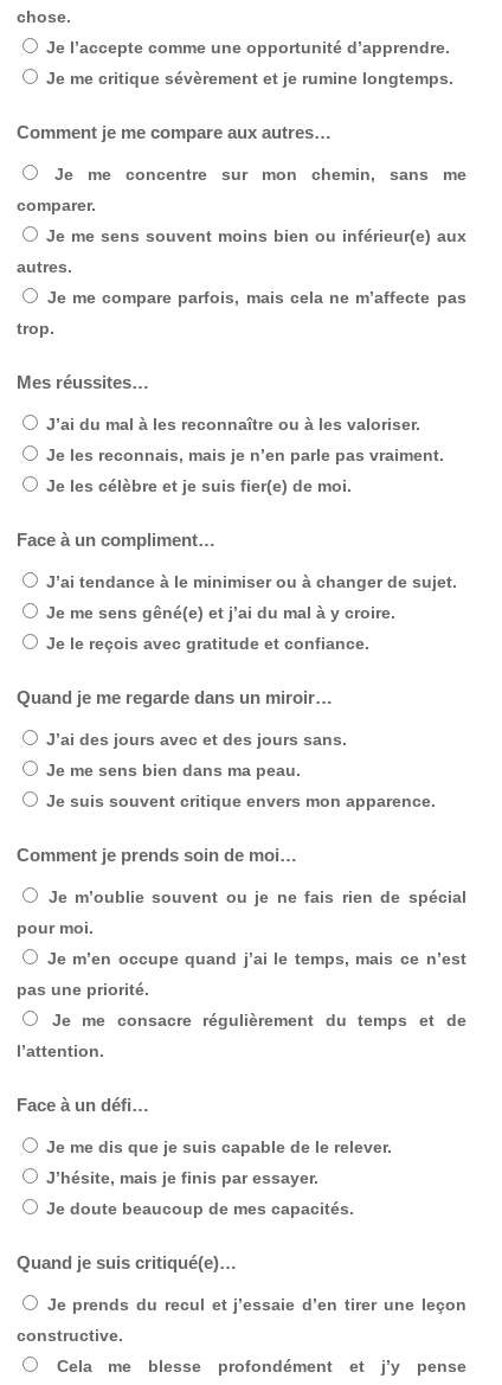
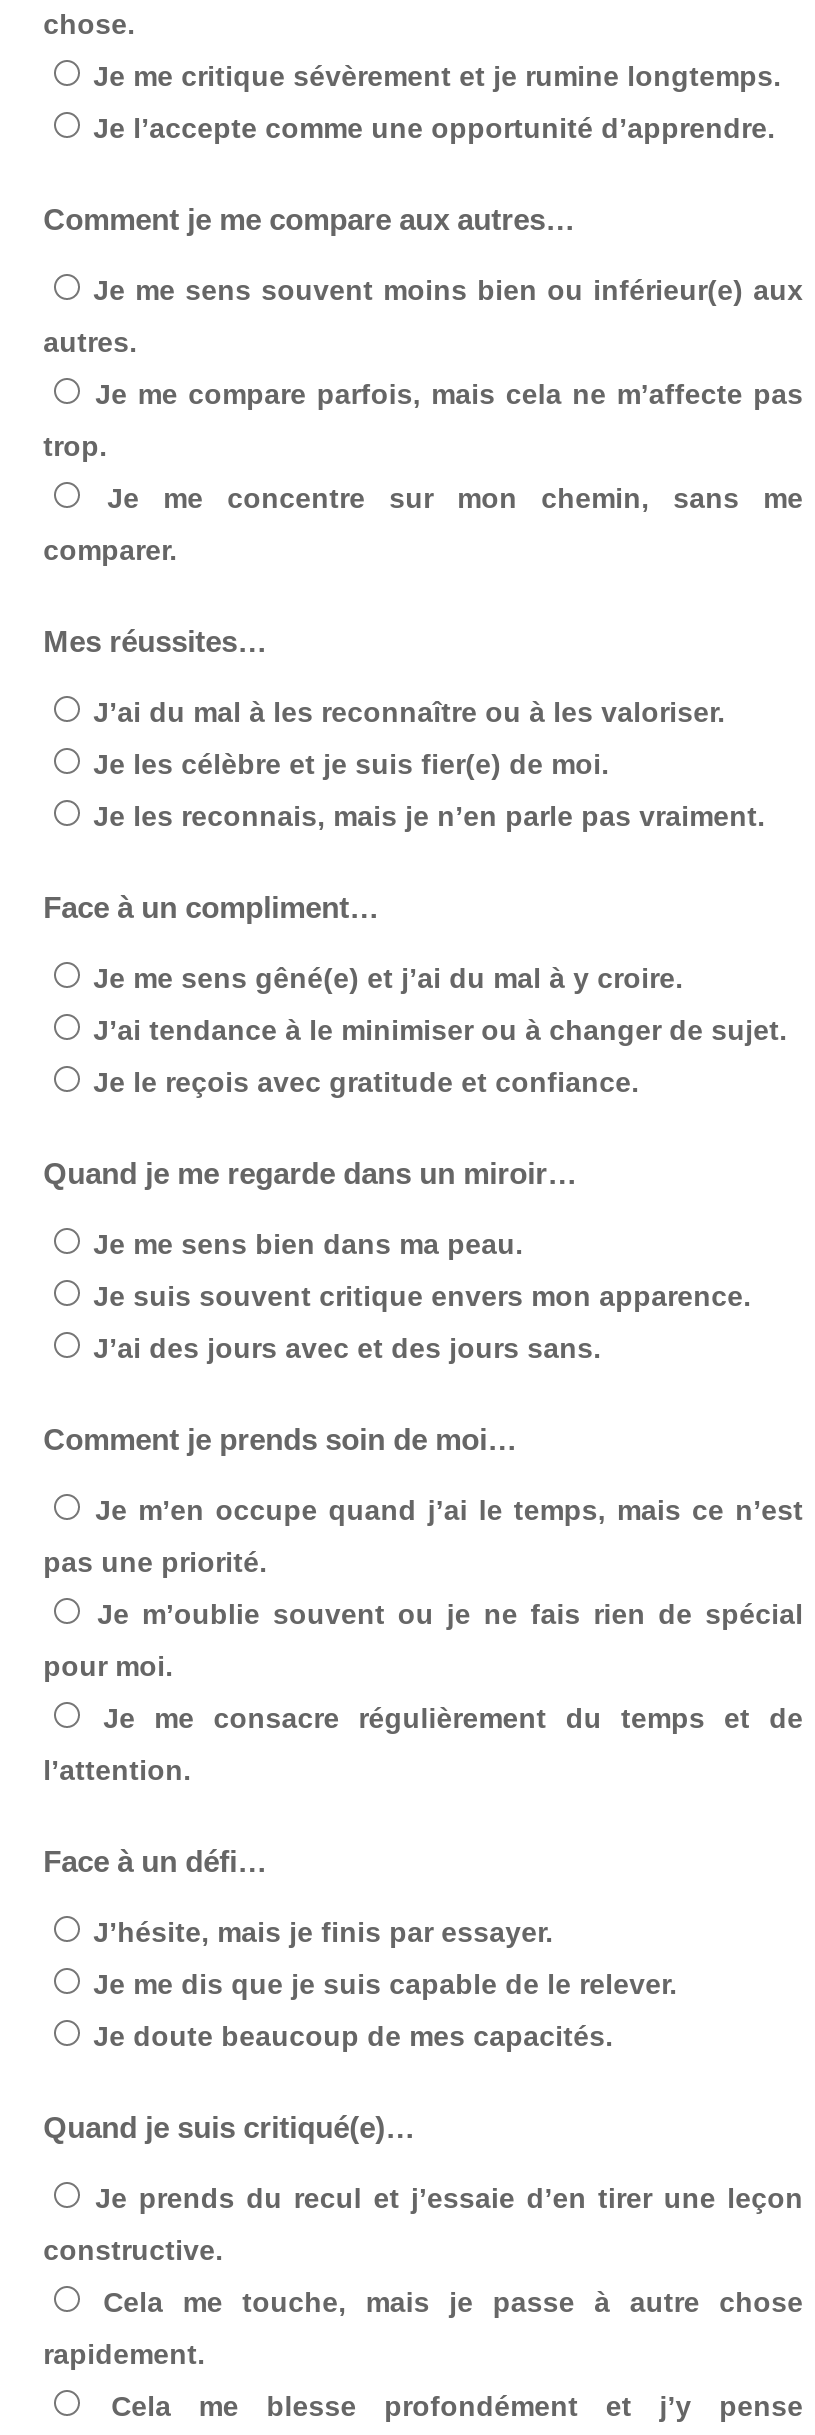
moved up: Je me critique sévèrement et je rumine longtemps.

moved down: Je me concentre sur mon chemin, sans me | comparer.

moved up: Je me sens souvent moins bien ou inférieur(e) aux | autres. | Je me compare parfois, mais cela ne m’affecte pas | trop.

moved up: Je les célèbre et je suis fier(e) de moi.

moved up: Je me sens gêné(e) et j’ai du mal à y croire.

moved down: J’ai des jours avec et des jours sans.

moved up: Je me sens bien dans ma peau. | Je suis souvent critique envers mon apparence.

moved up: Je m’en occupe quand j’ai le temps, mais ce n’est | pas une priorité.

moved up: J’hésite, mais je finis par essayer.

+ Cela me touche, mais je passe à autre chose
+ rapidement.
